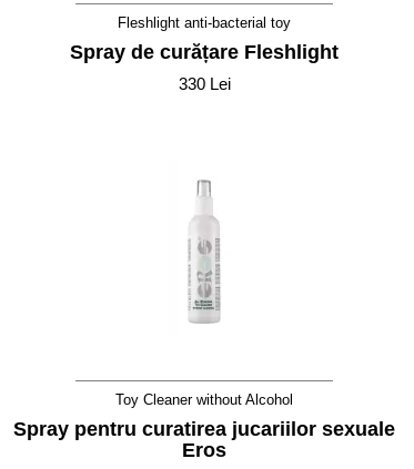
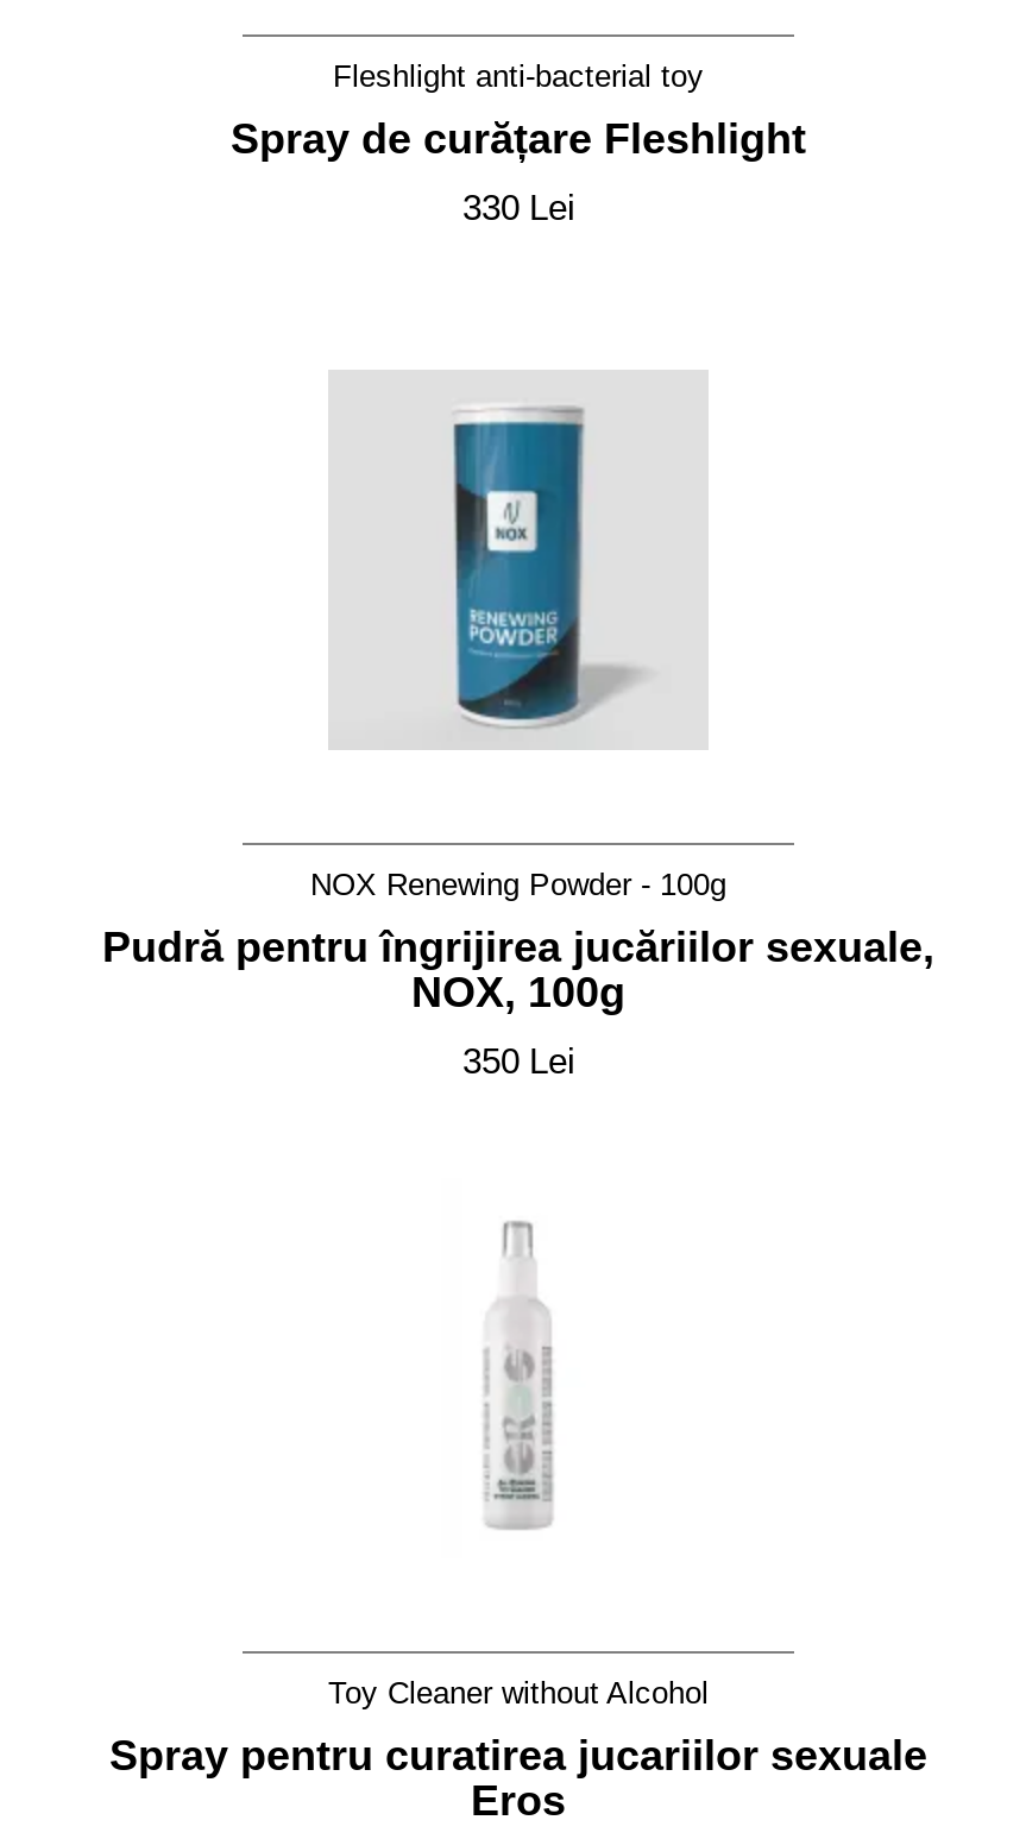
+ NOX Renewing Powder - 100g
+ Pudră pentru îngrijirea jucăriilor sexuale,
+ NOX, 100g
+ 350 Lei

+ [image]
